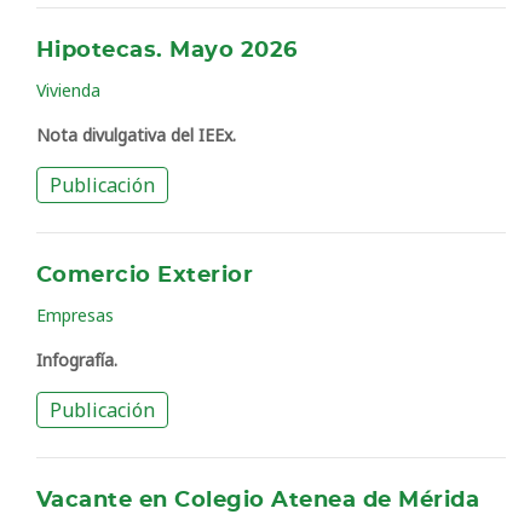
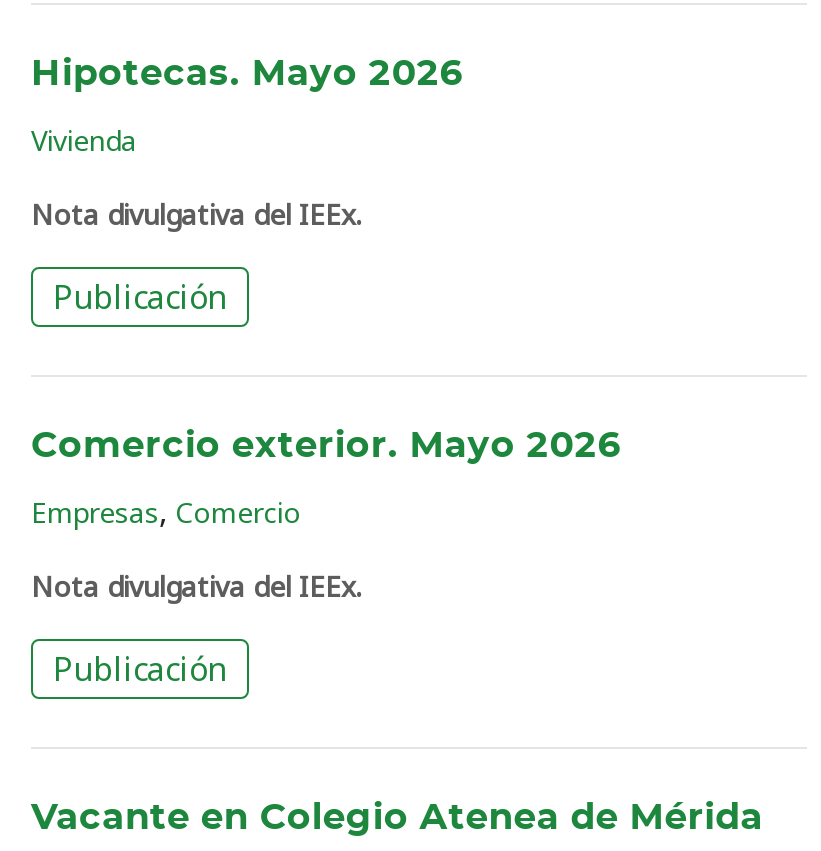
- Comercio Exterior
+ Comercio exterior. Mayo 2026

- Empresas
+ Empresas, Comercio

- Infografía.
+ Nota divulgativa del IEEx.
